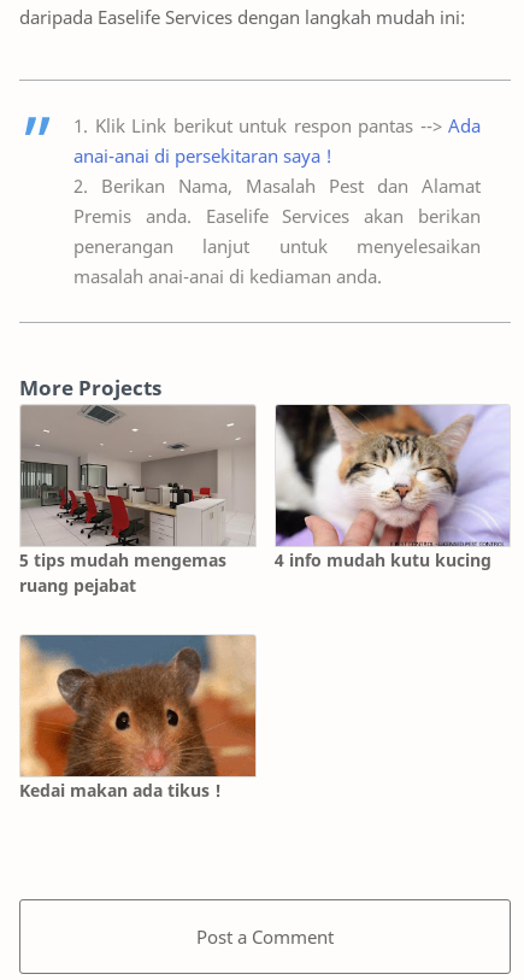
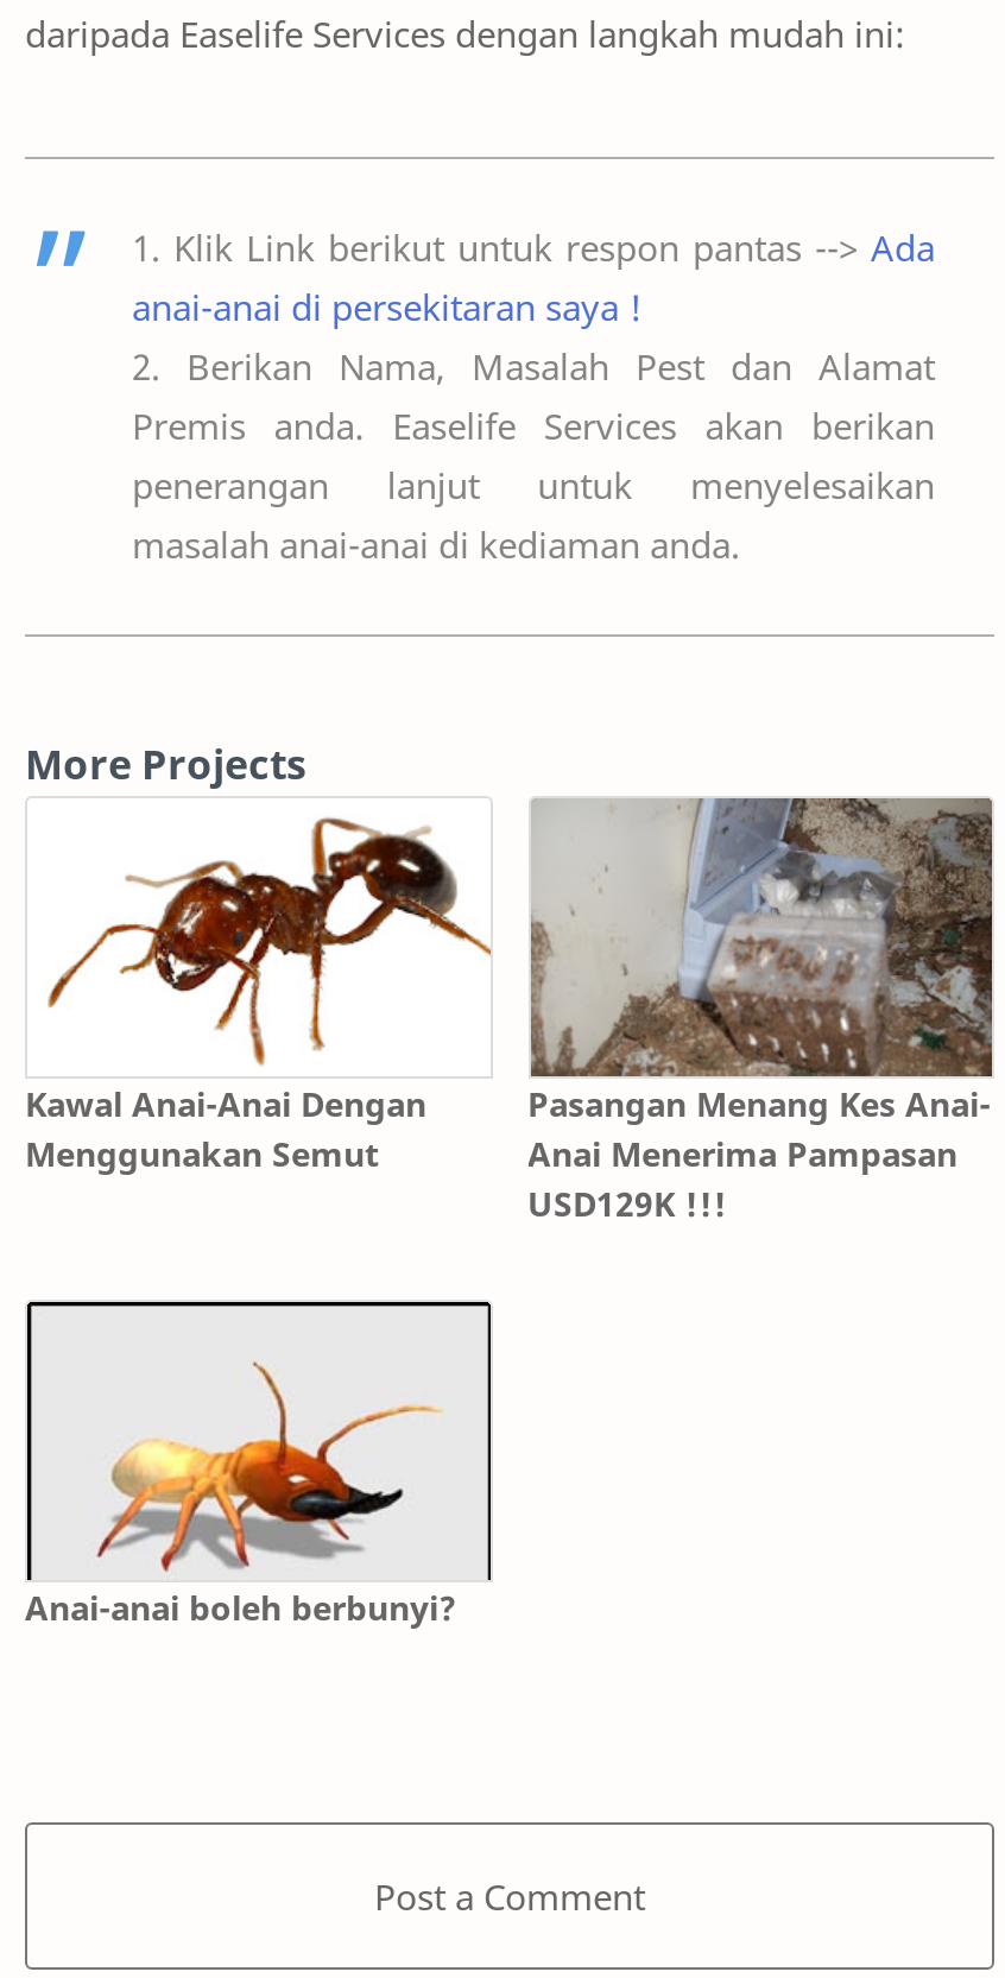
- [image]
- 5 tips mudah mengemas
- ruang pejabat
+ [image]
+ Kawal Anai-Anai Dengan
+ Menggunakan Semut

- [image]
- 4 info mudah kutu kucing
+ [image]
+ Pasangan Menang Kes Anai-
+ Anai Menerima Pampasan
+ USD129K !!!

- [image]
- Kedai makan ada tikus !
+ [image]
+ Anai-anai boleh berbunyi?
